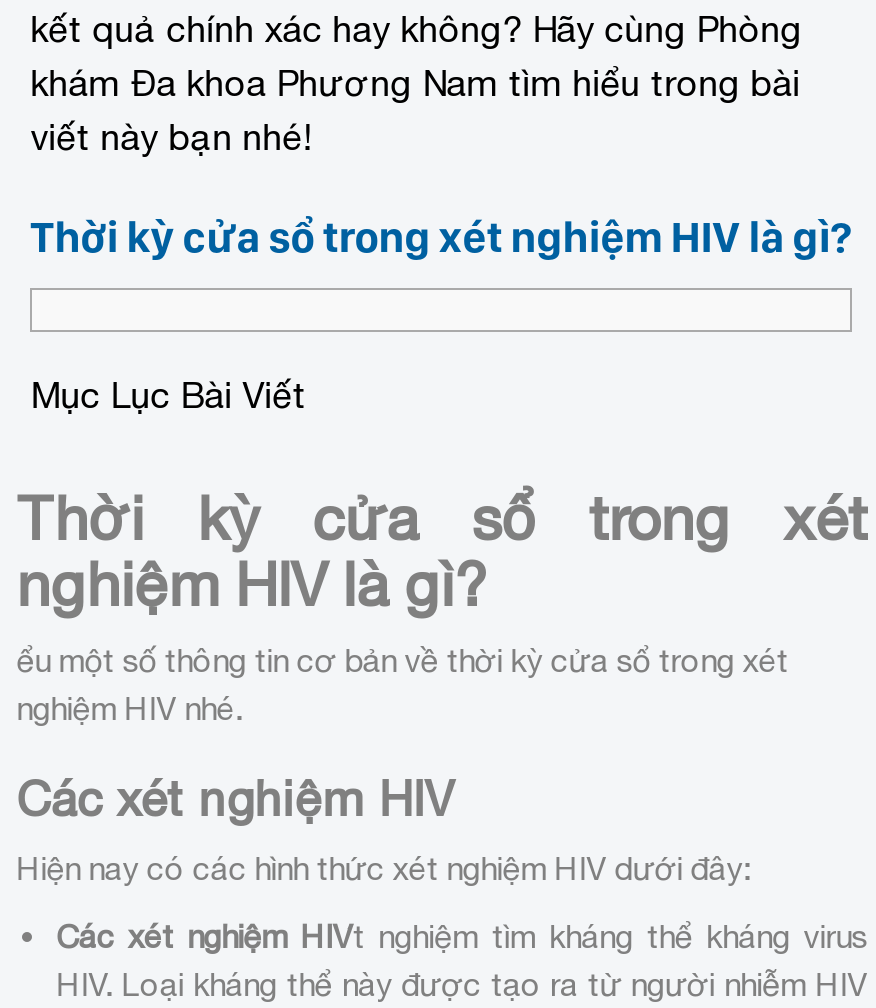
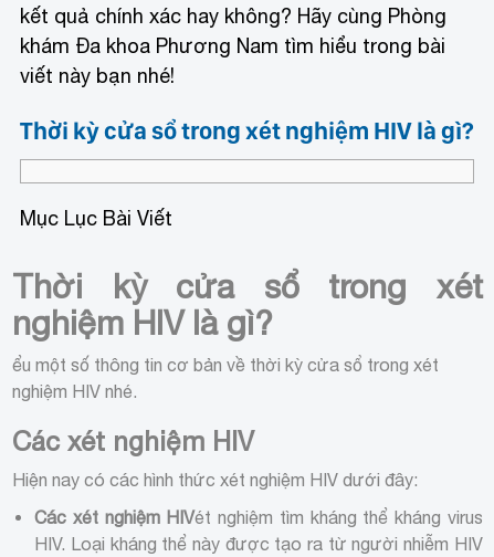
- Các xét nghiệm HIV́t nghiệm tìm kháng thể kháng virus
+ Các xét nghiệm HIVét nghiệm tìm kháng thể kháng virus
